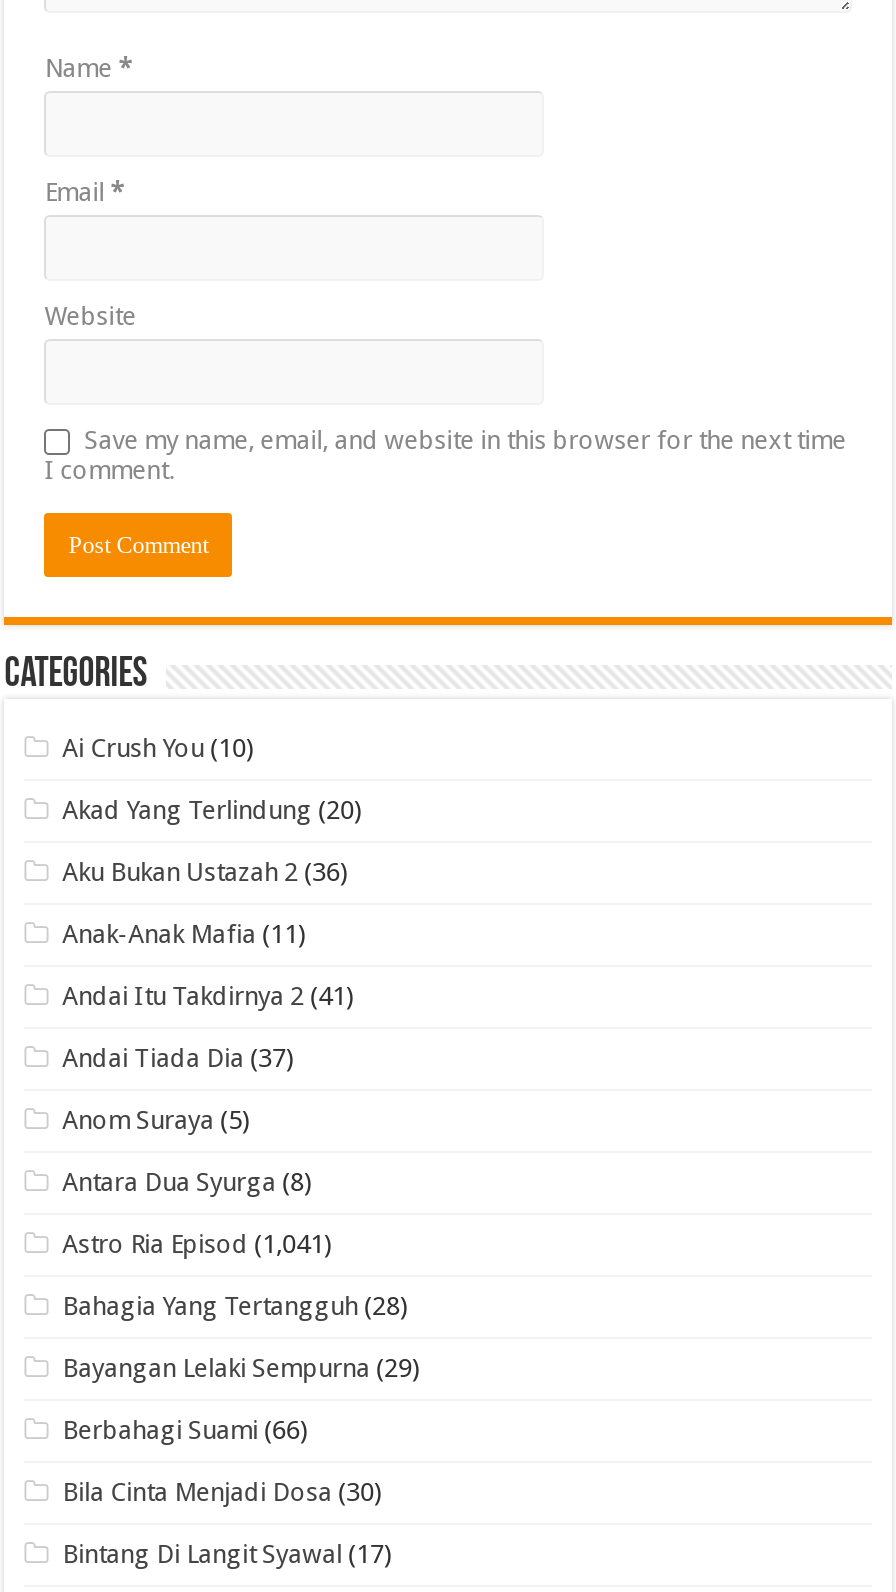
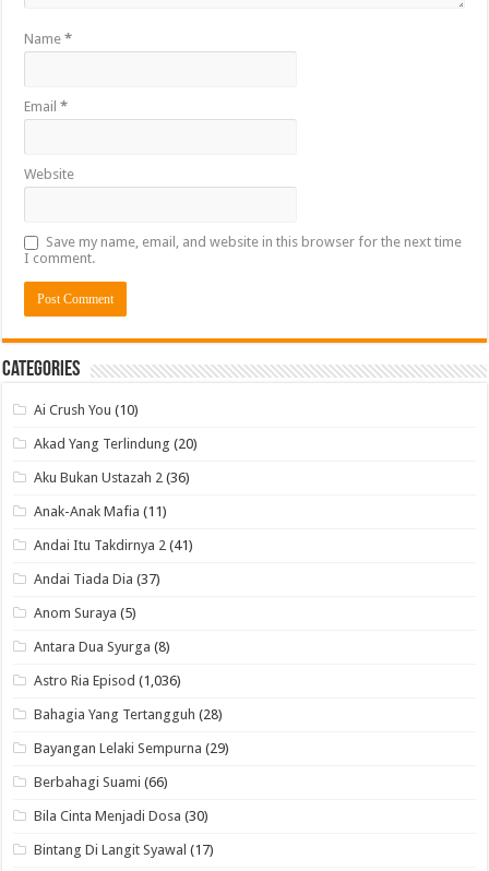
- Astro Ria Episod (1,041)
+ Astro Ria Episod (1,036)
